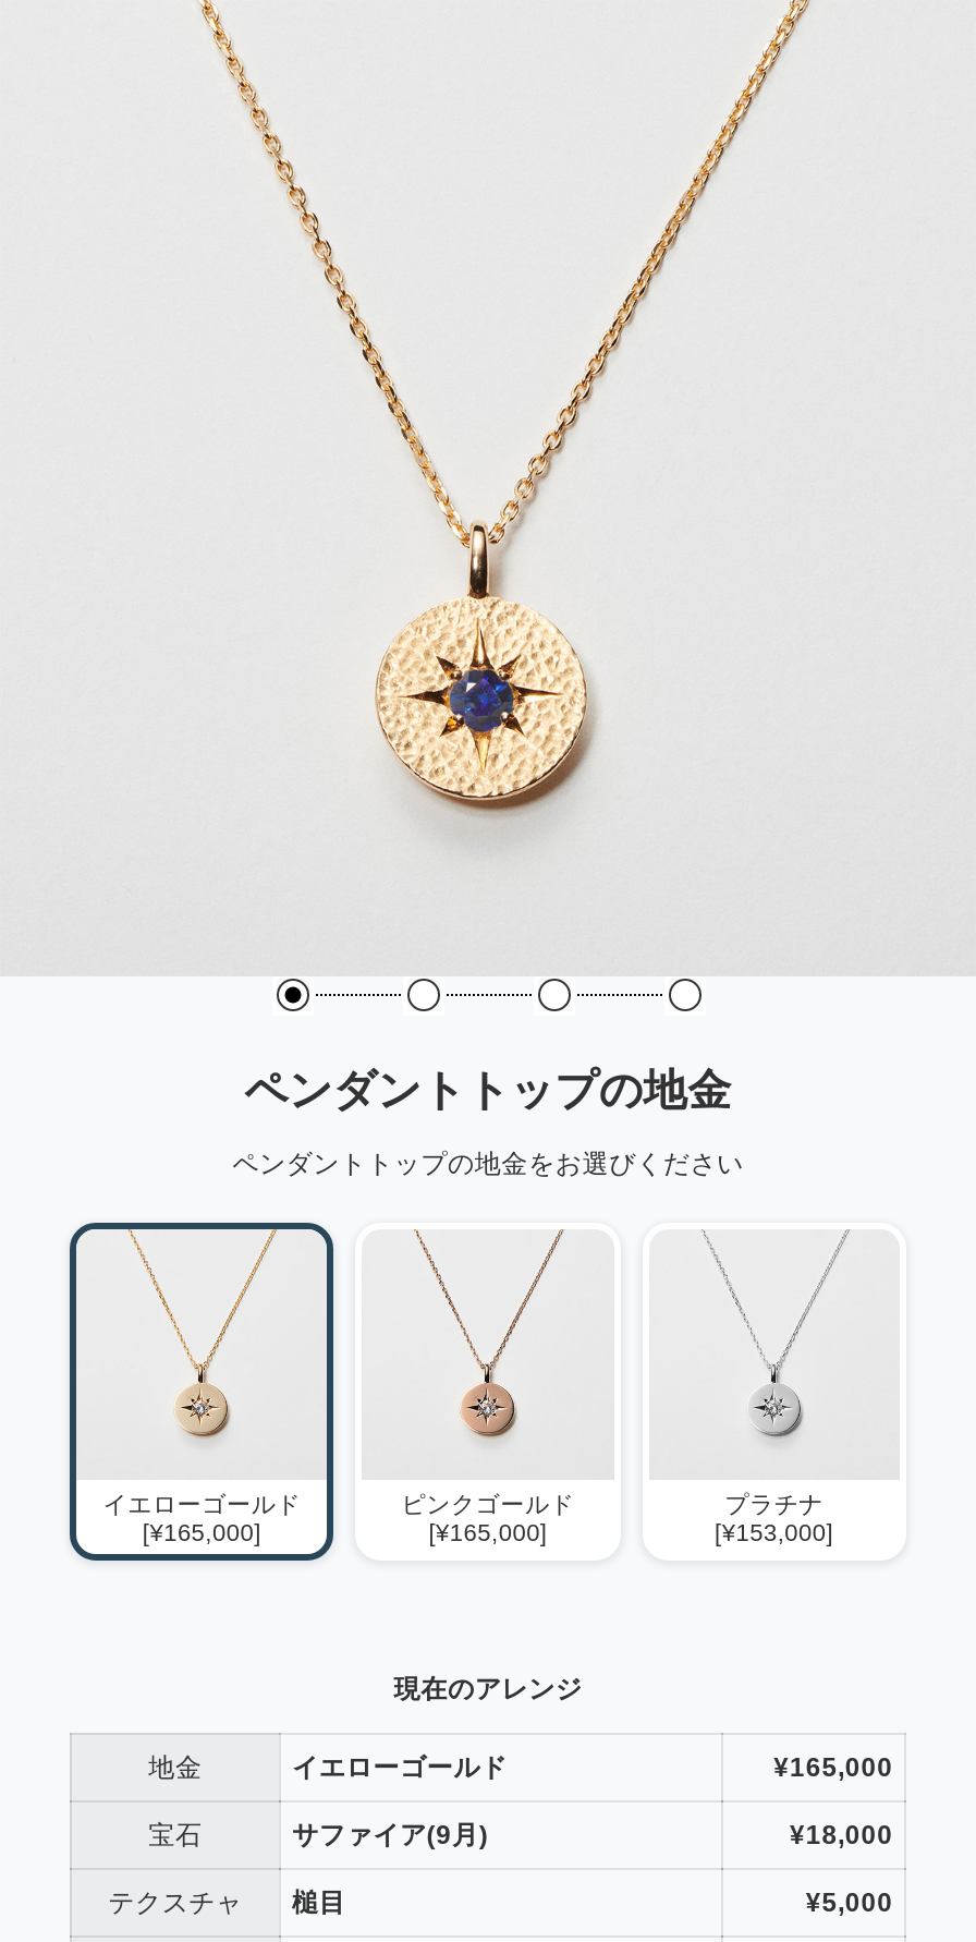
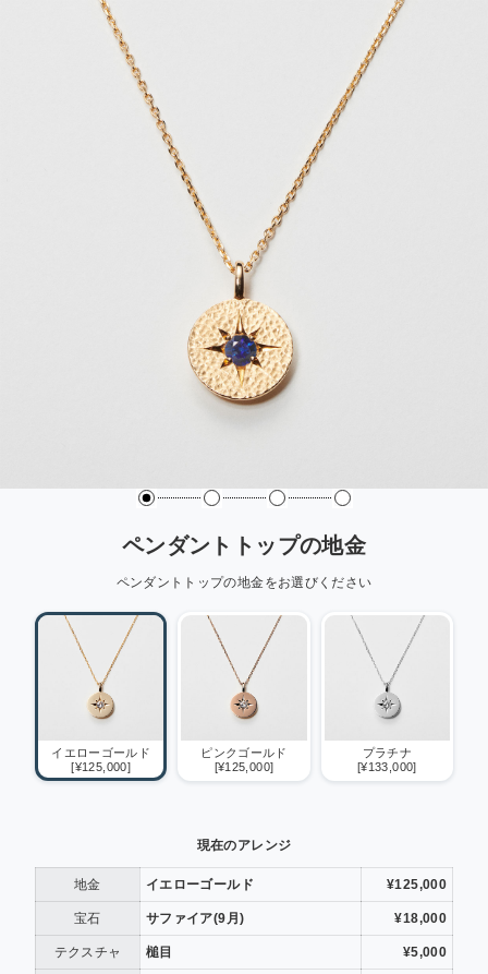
- [¥165,000]
+ [¥125,000]

- [¥165,000]
+ [¥125,000]

- [¥153,000]
+ [¥133,000]

- ¥165,000
+ ¥125,000
